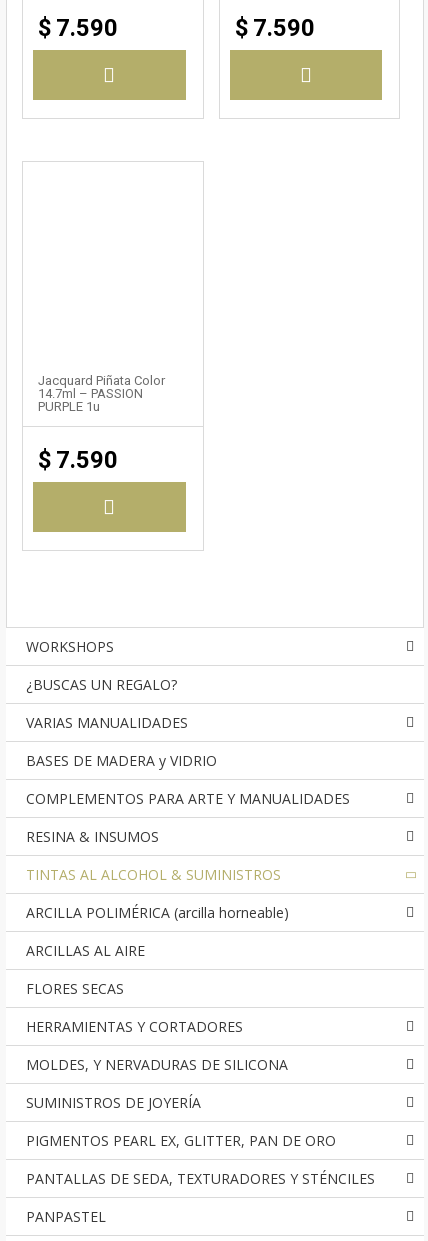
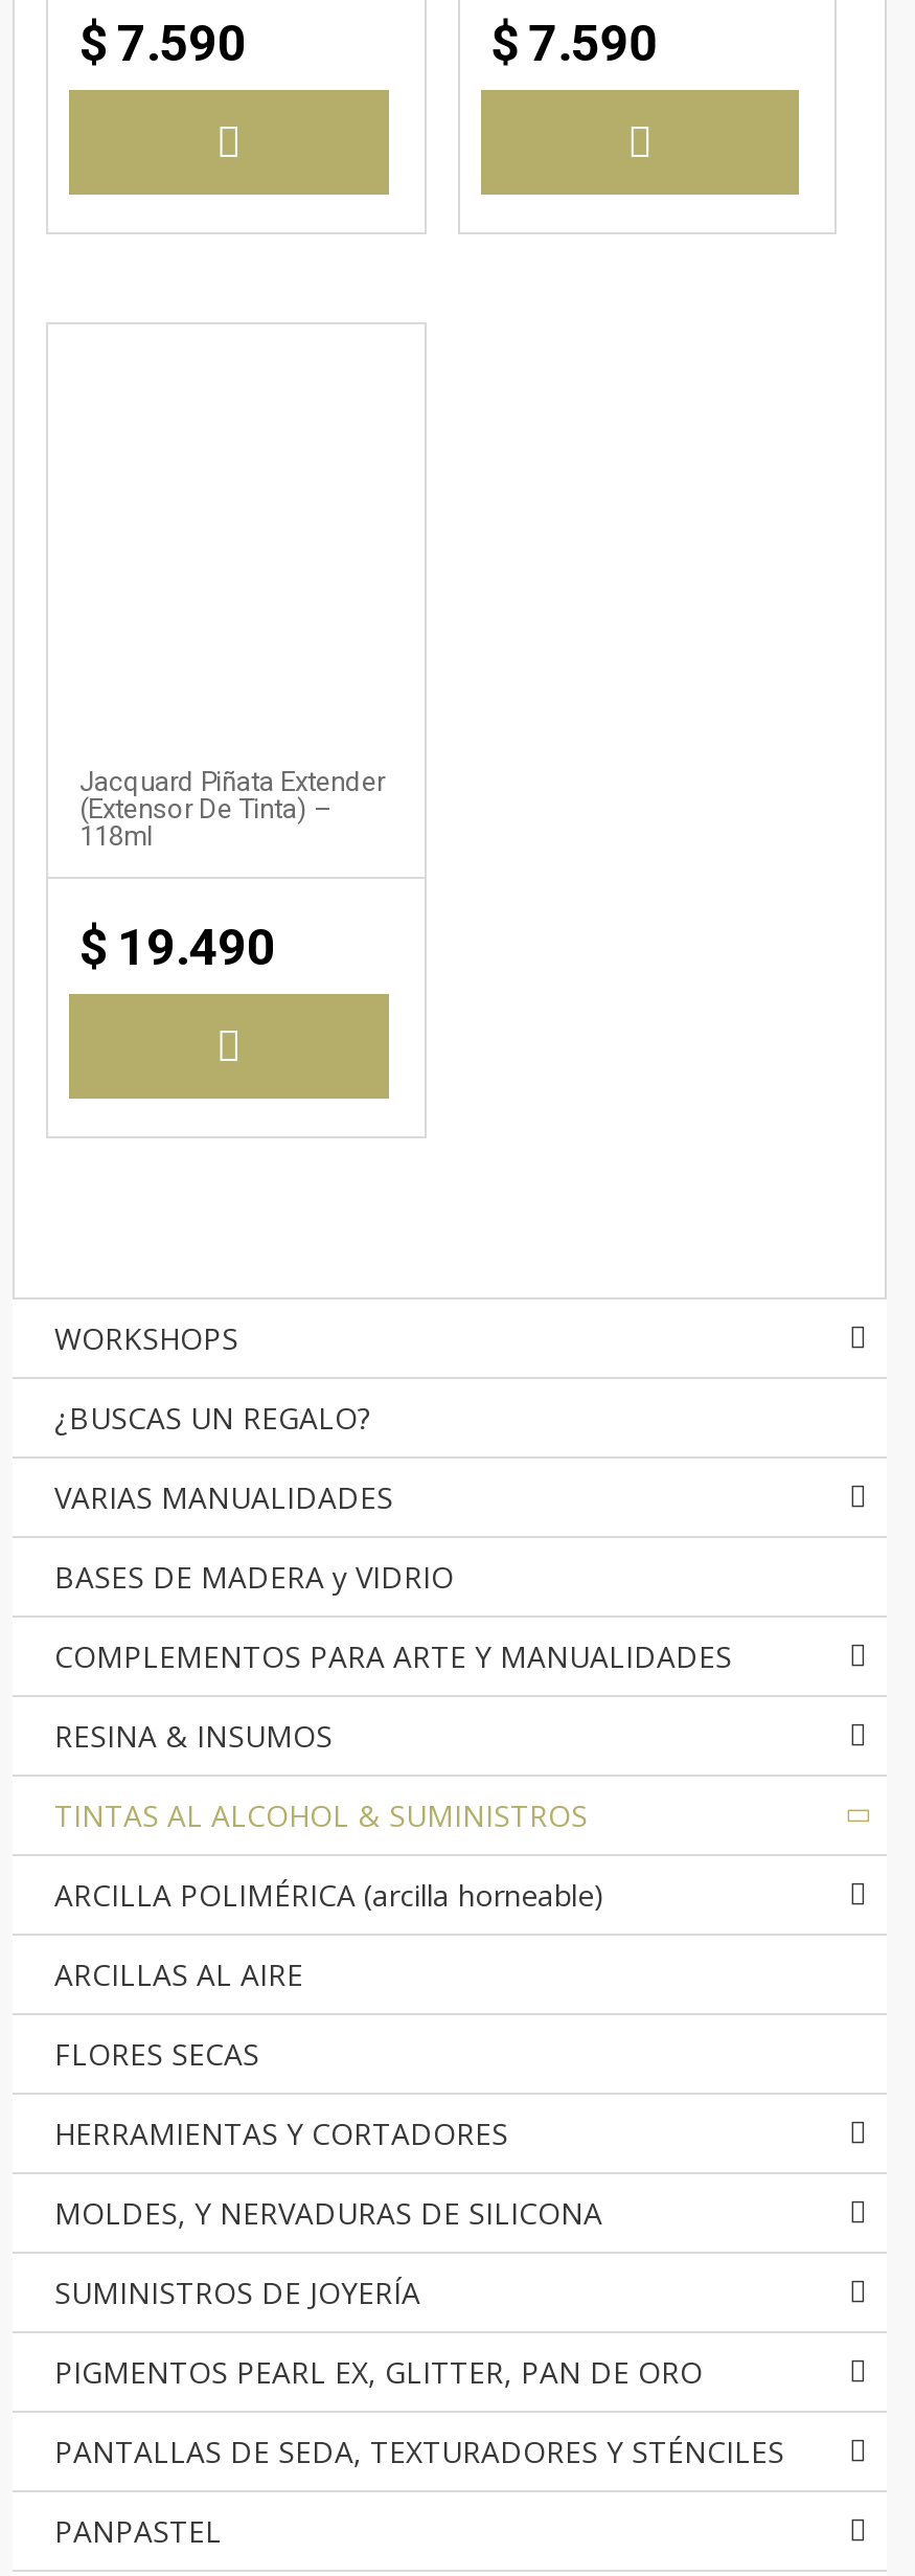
- Jacquard Piñata Color
- 14.7ml – PASSION
- PURPLE 1u
+ Jacquard Piñata Extender
+ (Extensor De Tinta) –
+ 118ml

- $ 7.590
+ $ 19.490
